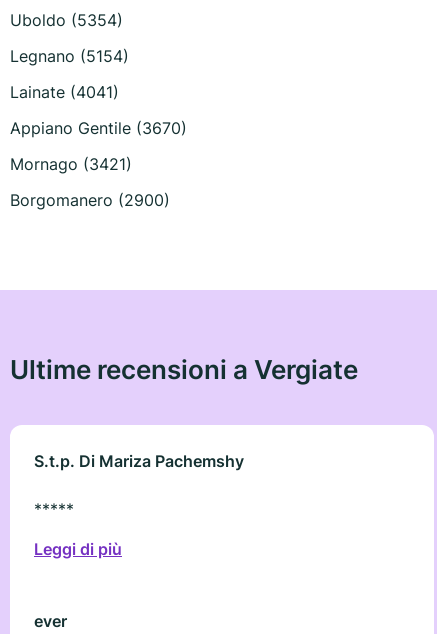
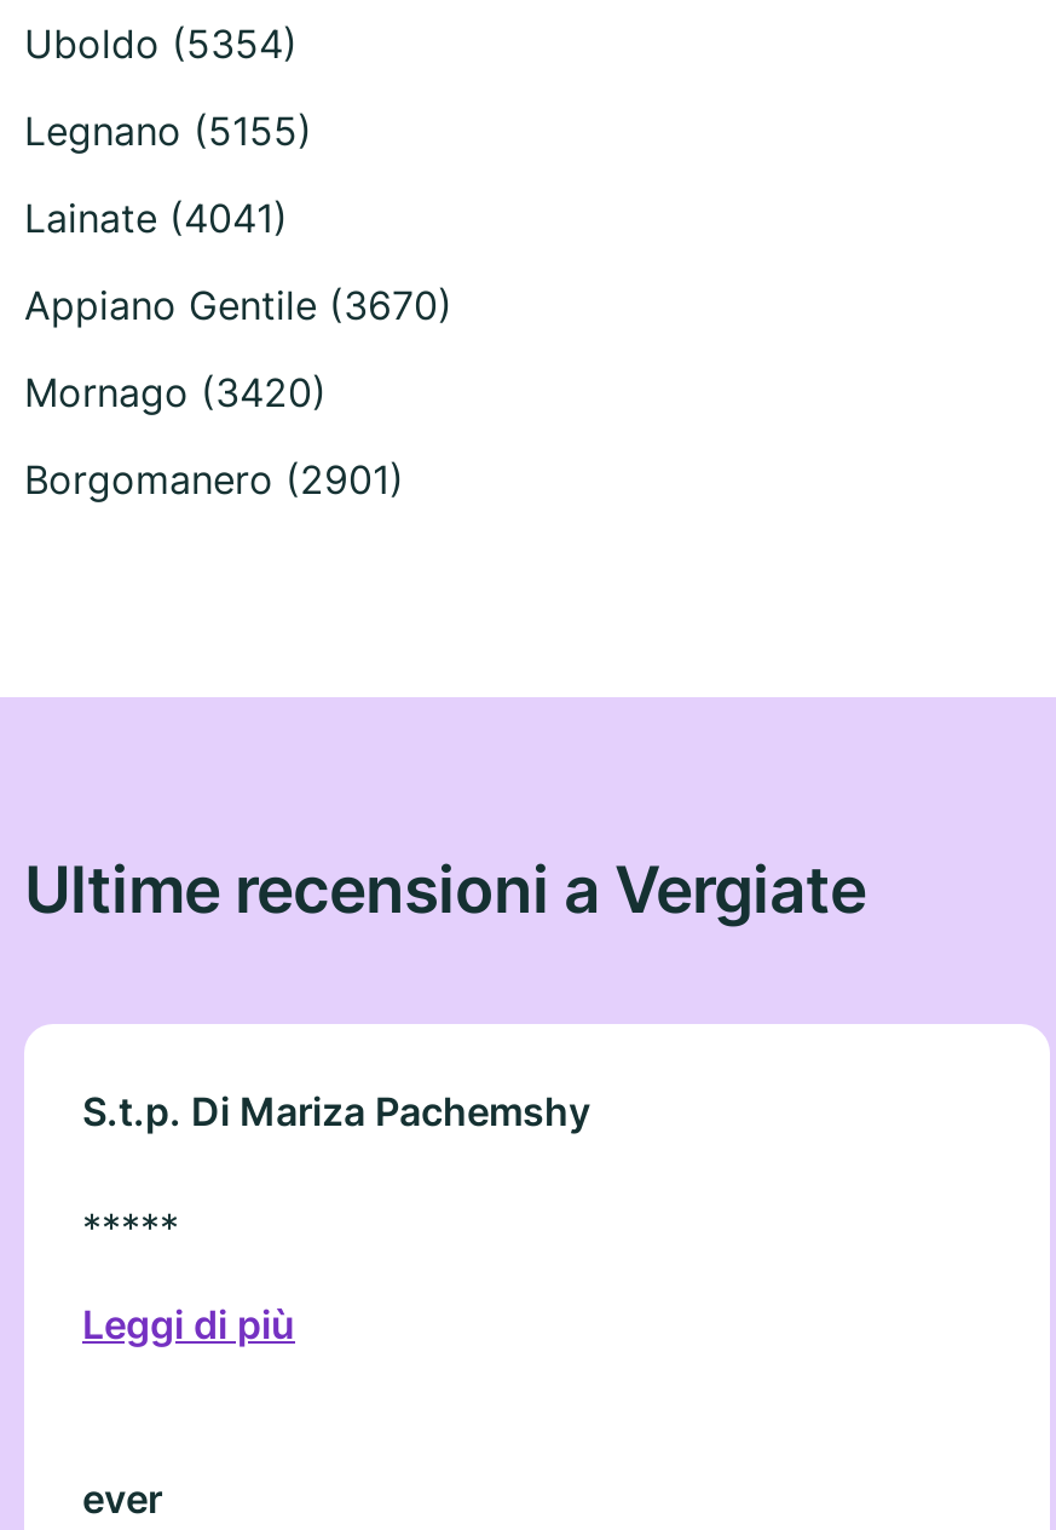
- Legnano (5154)
+ Legnano (5155)

- Mornago (3421)
+ Mornago (3420)

- Borgomanero (2900)
+ Borgomanero (2901)
